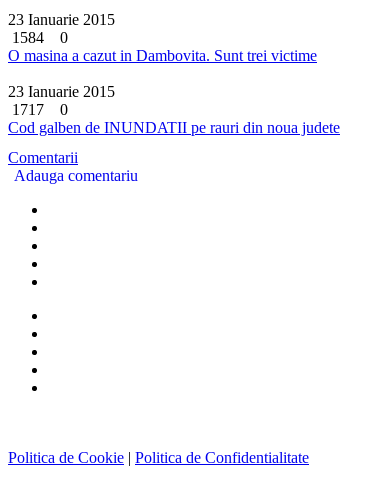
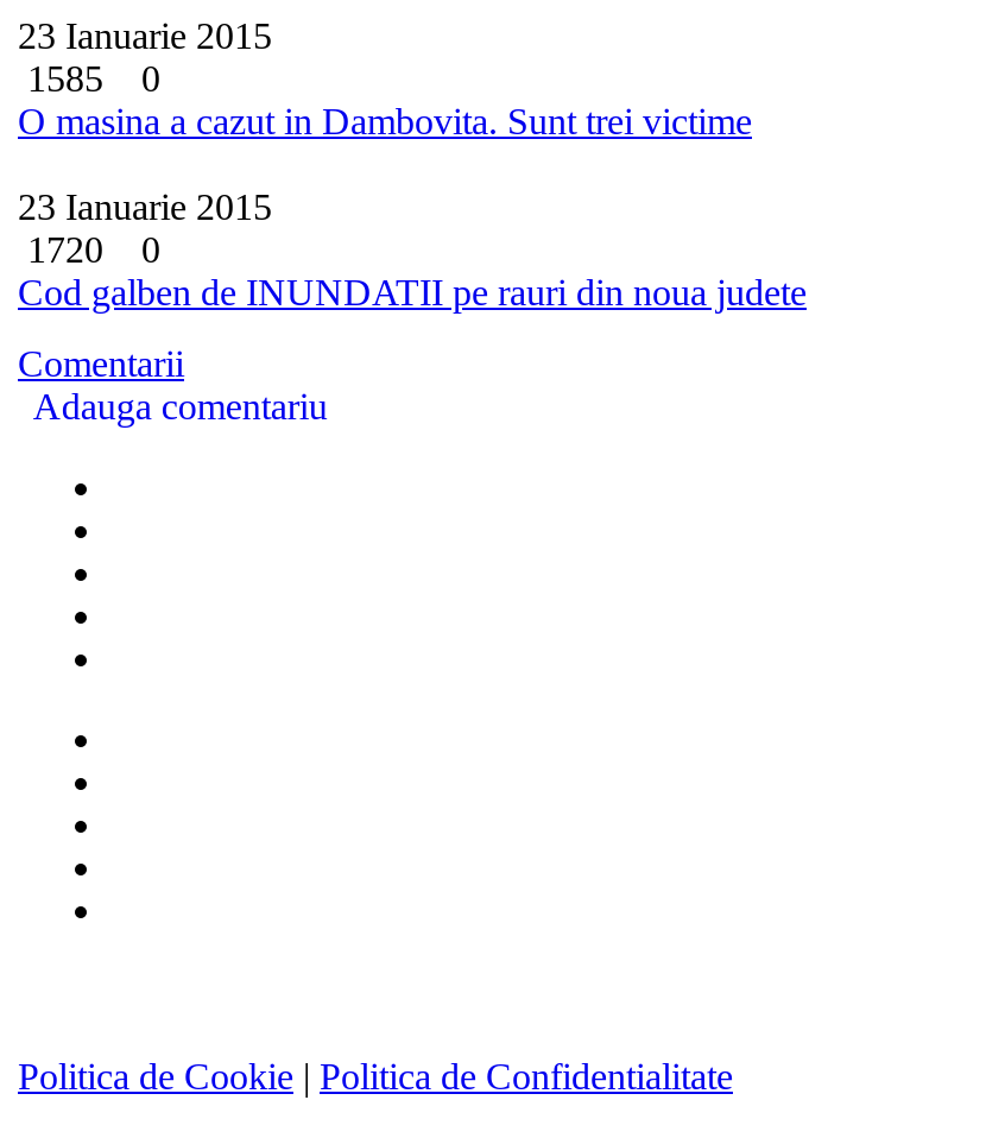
- 1584 0
+ 1585 0

- 1717 0
+ 1720 0
